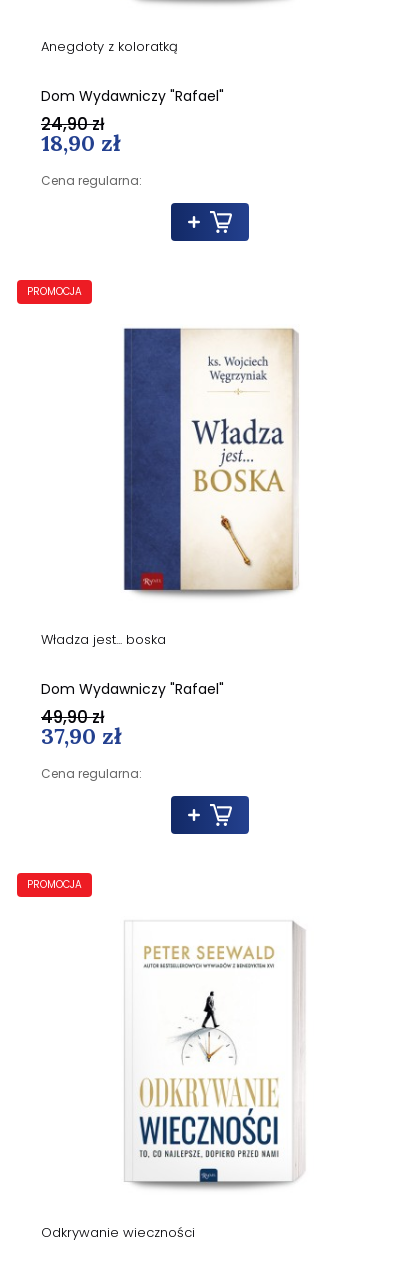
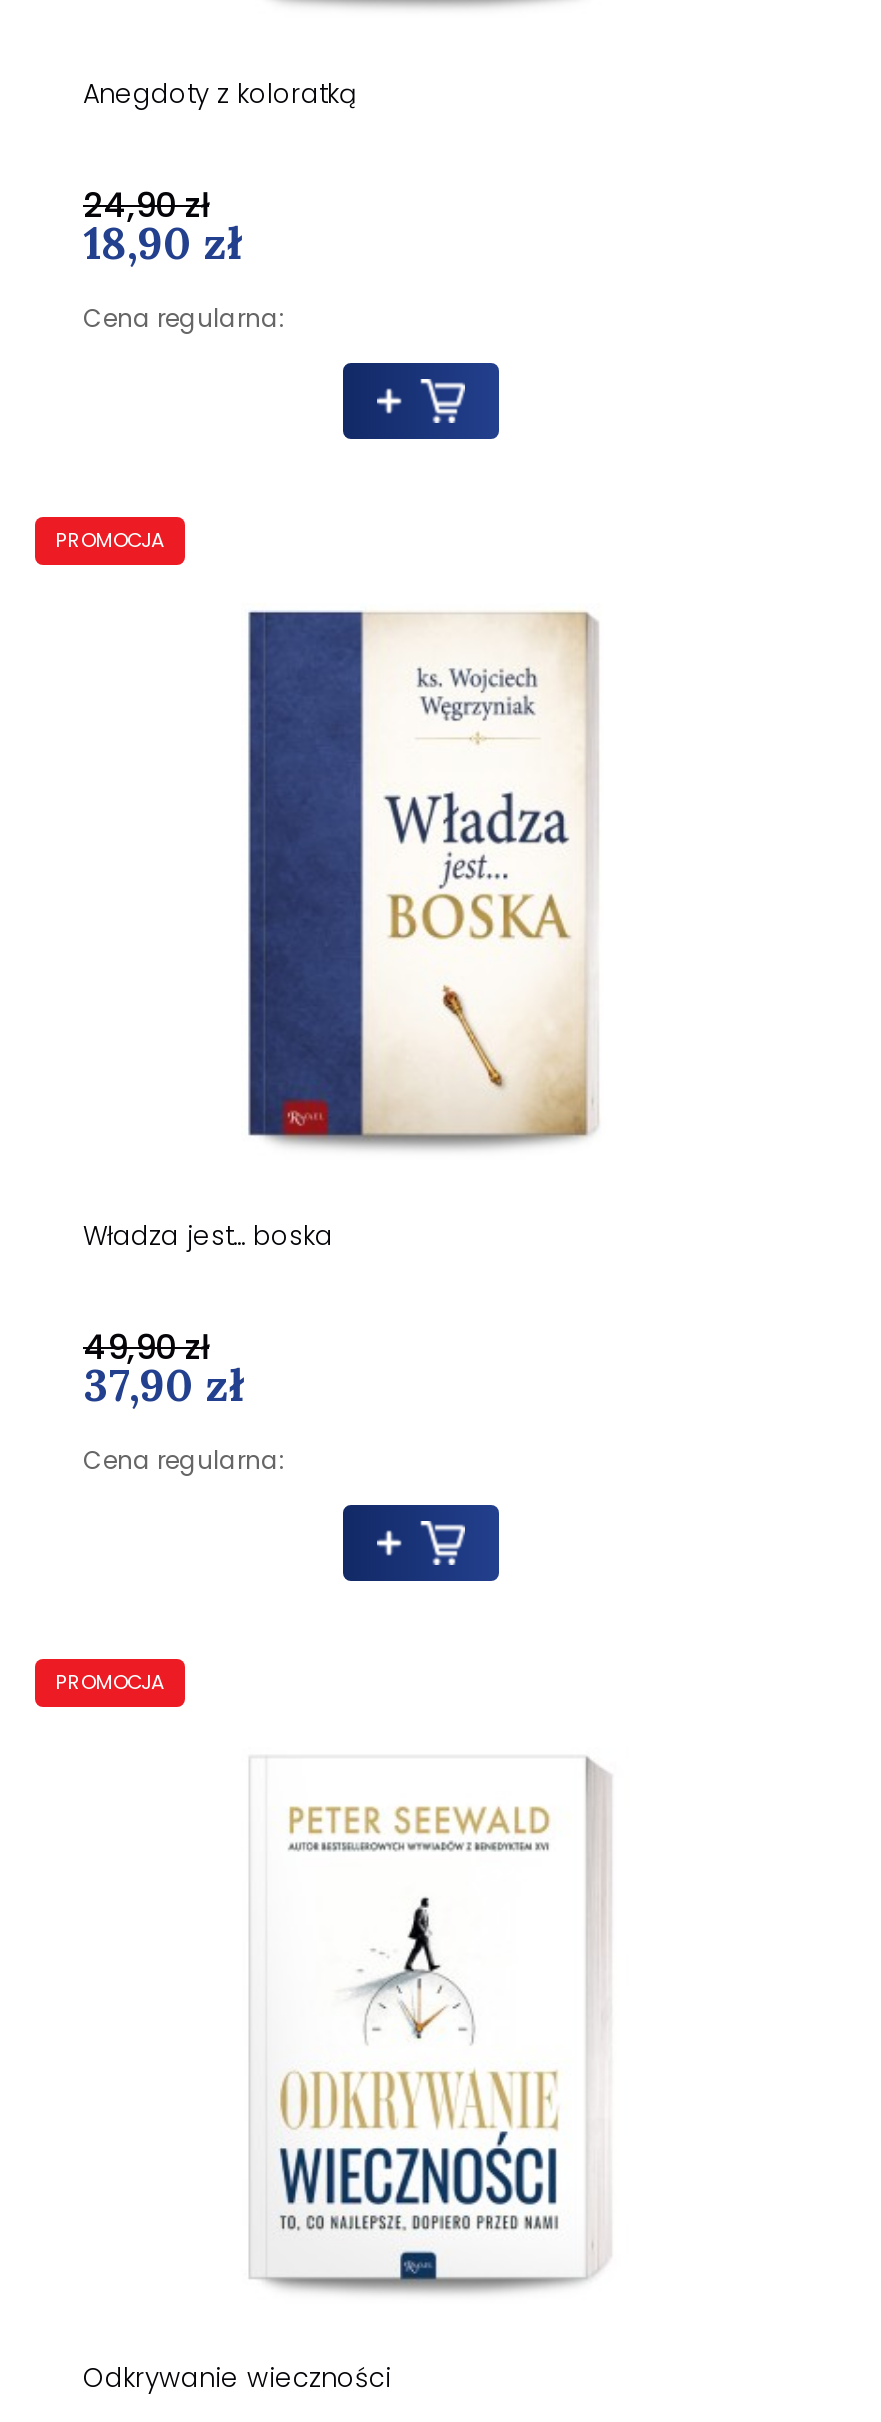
- Dom Wydawniczy "Rafael"

- Dom Wydawniczy "Rafael"
